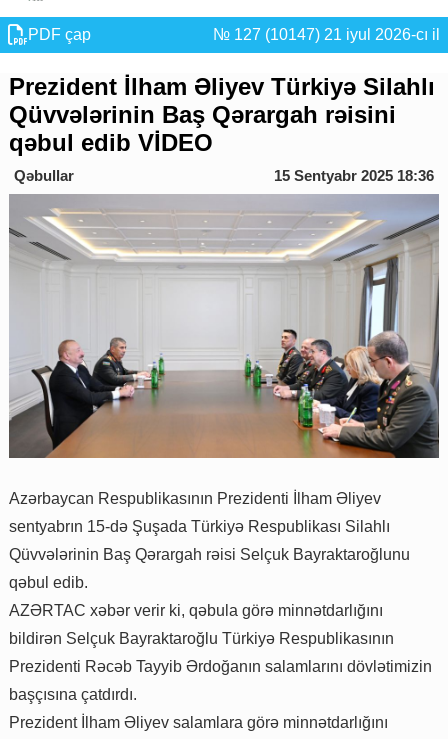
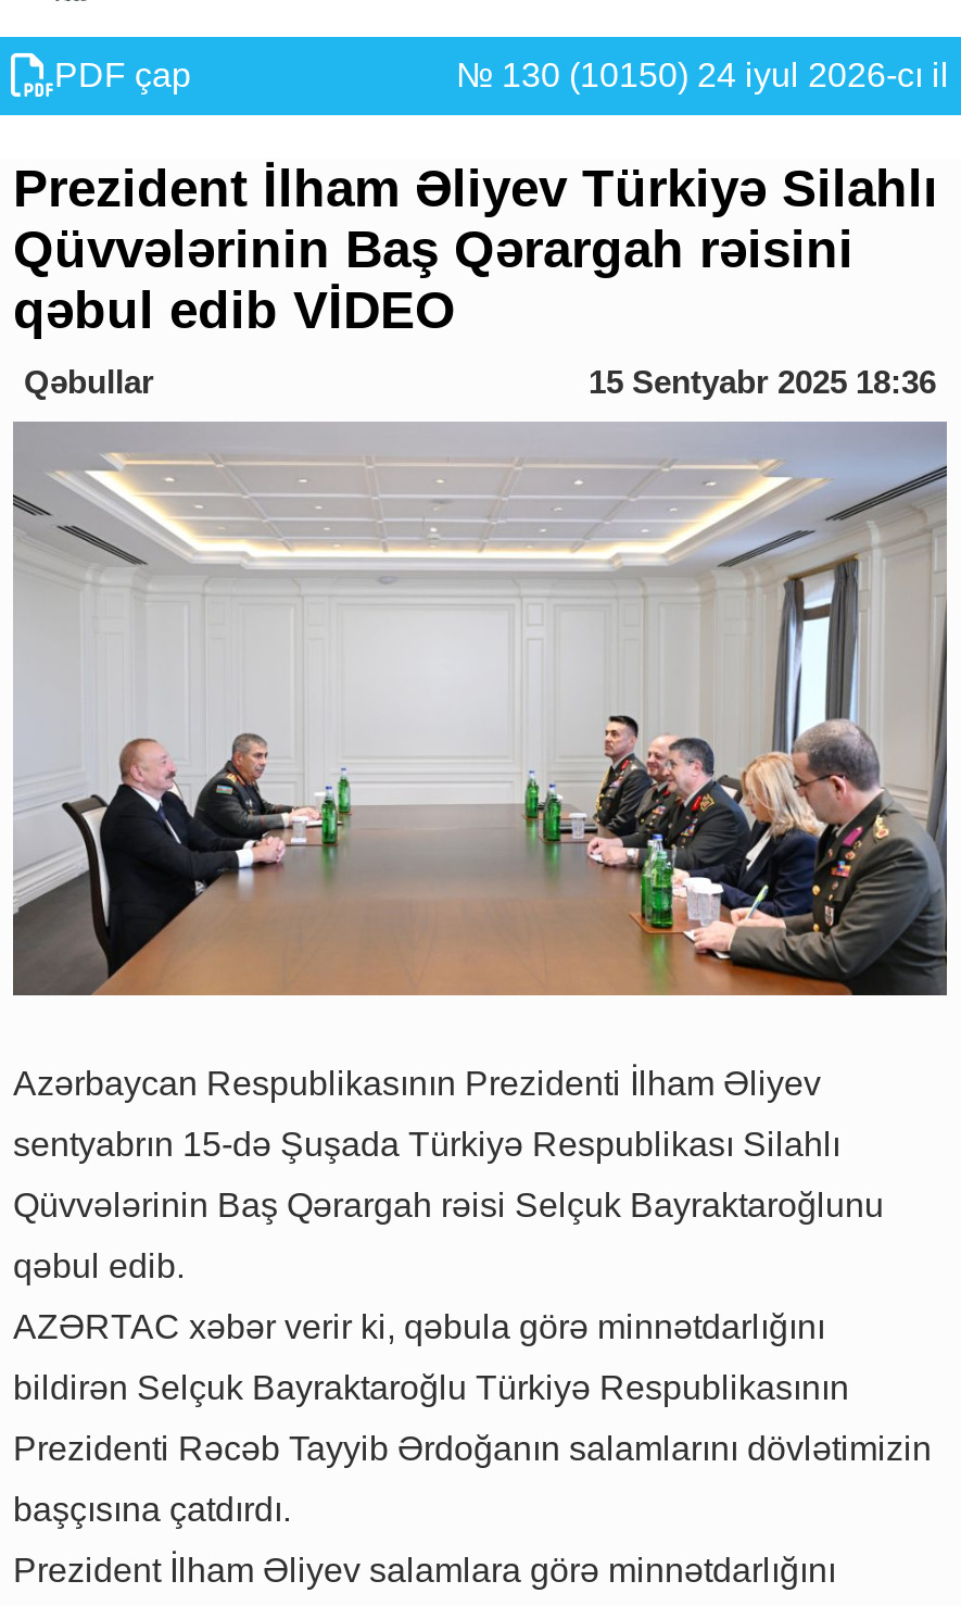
- № 127 (10147) 21 iyul 2026-cı il
+ № 130 (10150) 24 iyul 2026-cı il
